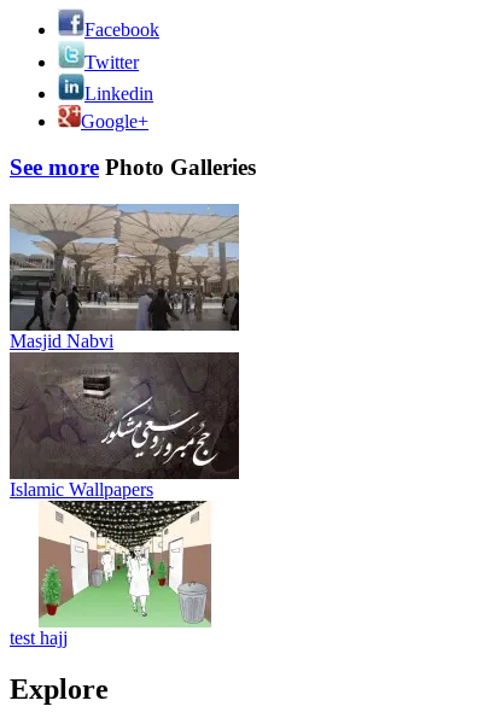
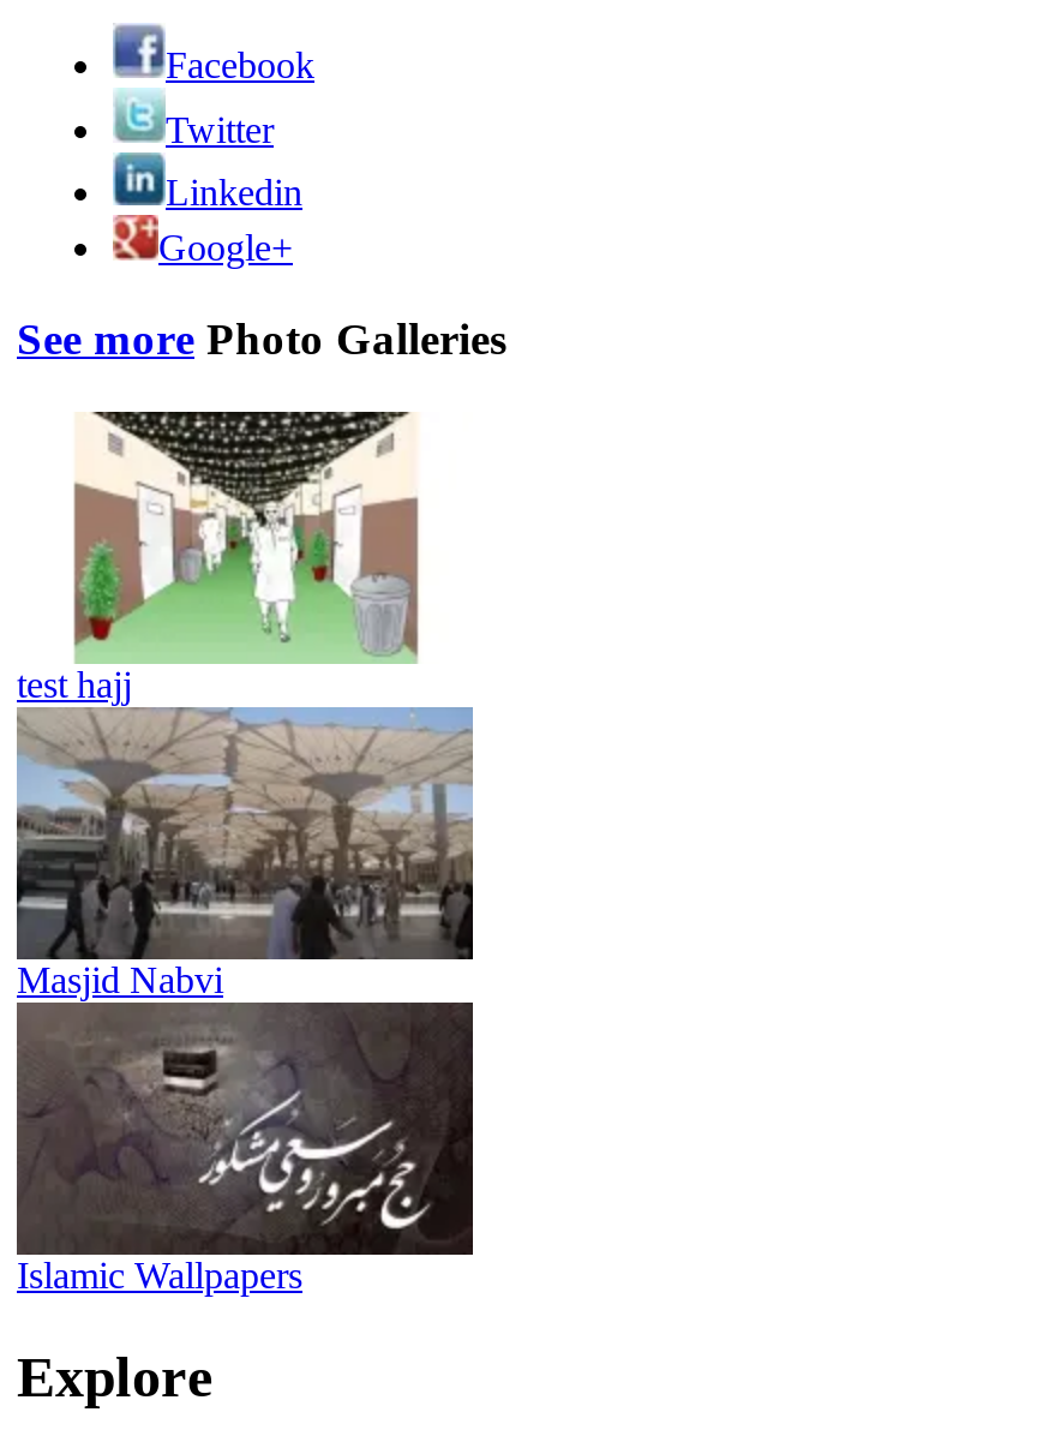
moved down: [image] | Masjid Nabvi | Islamic Wallpapers

moved up: [image] | test hajj
